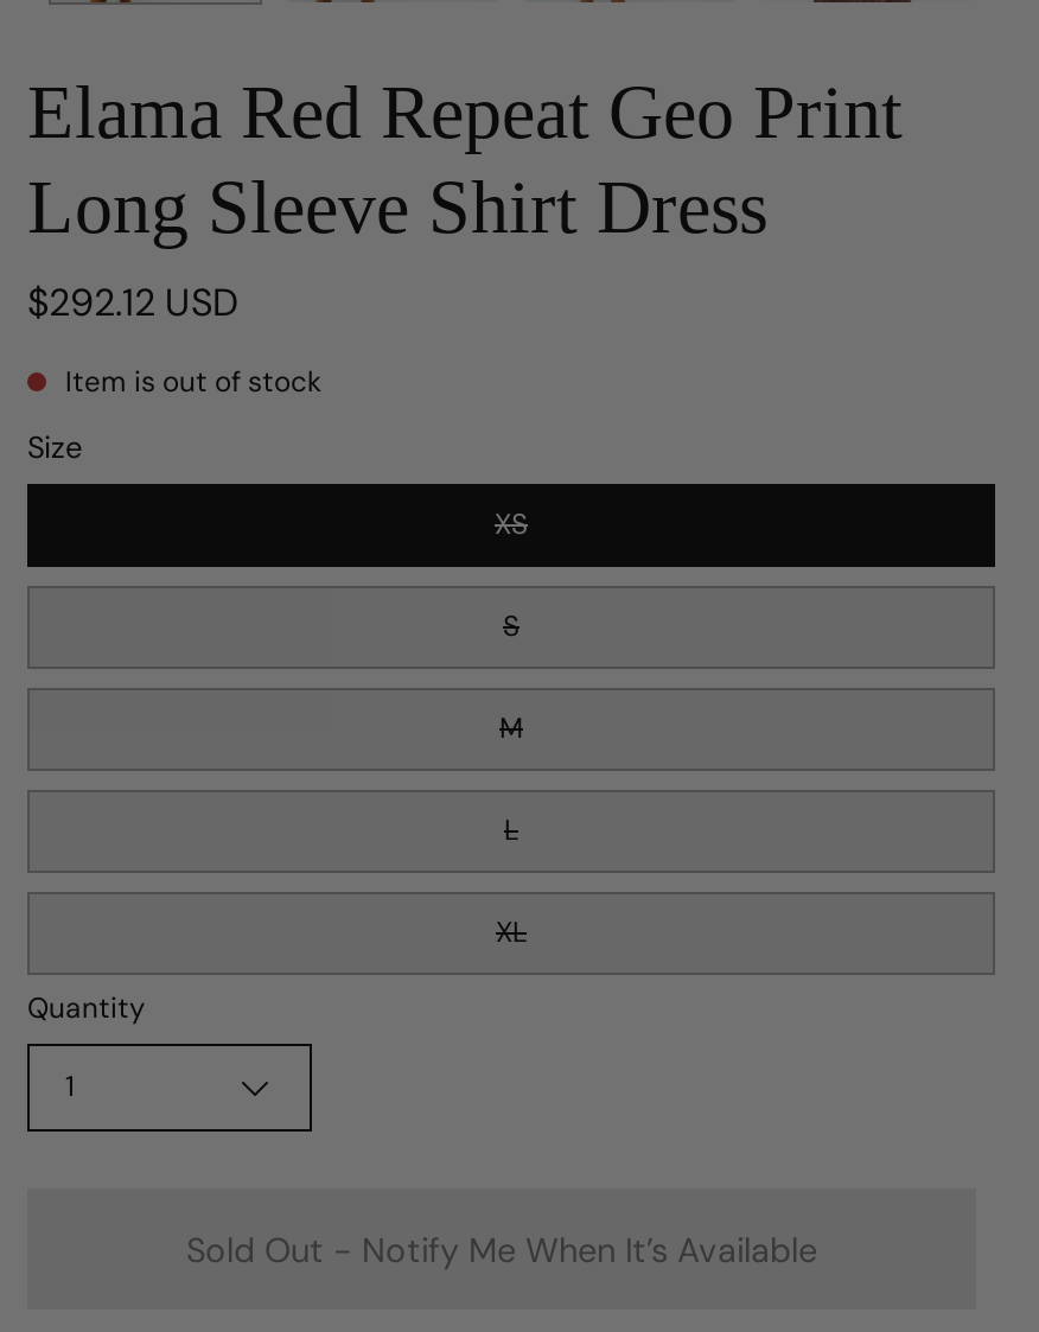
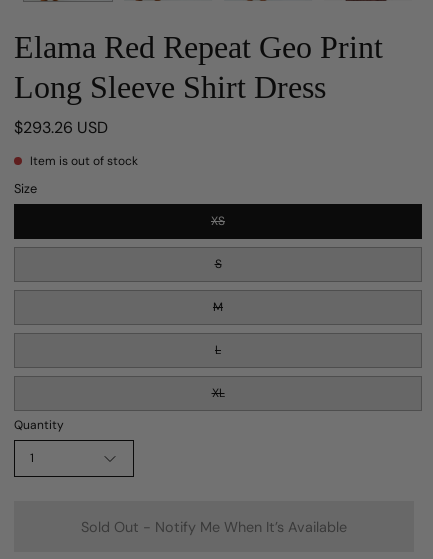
- $292.12 USD
+ $293.26 USD
